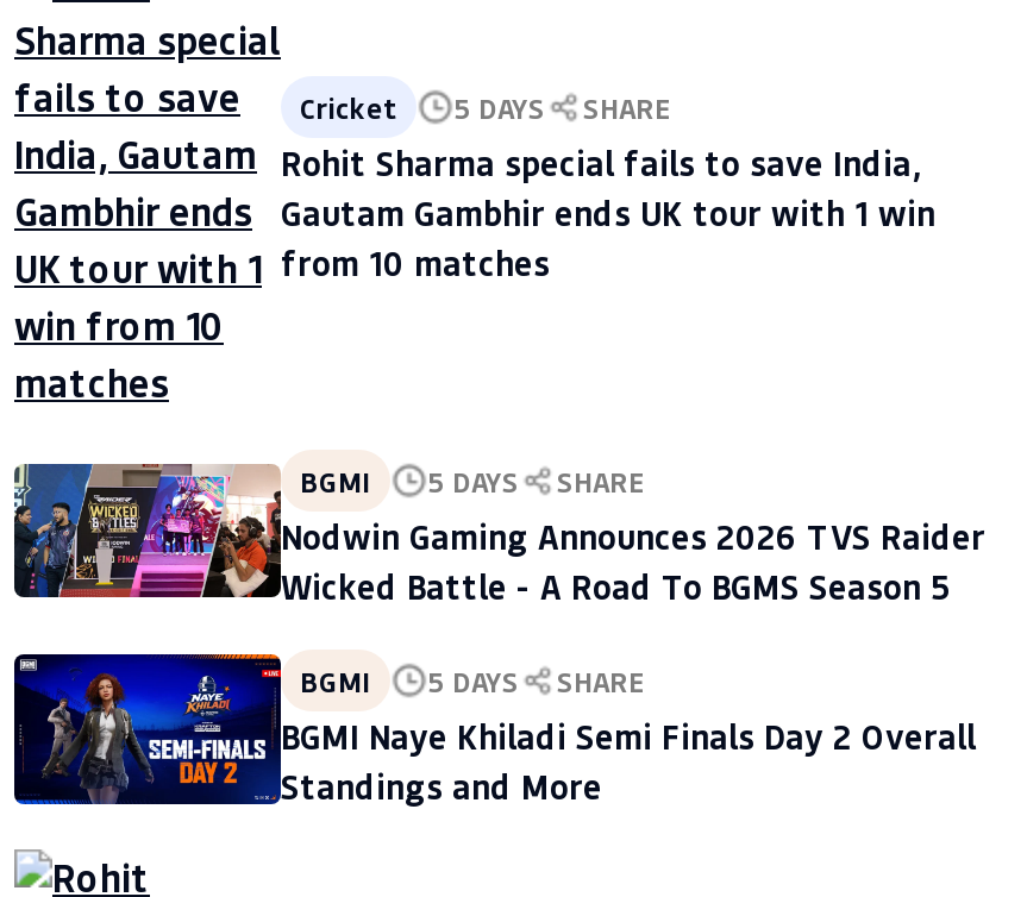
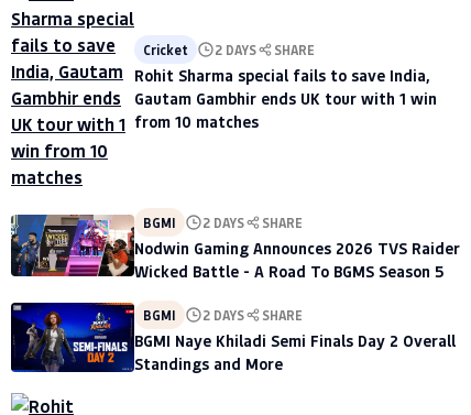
- Cricket 5 DAYS SHARE
+ Cricket 2 DAYS SHARE

- BGMI 5 DAYS SHARE
+ BGMI 2 DAYS SHARE

- BGMI 5 DAYS SHARE
+ BGMI 2 DAYS SHARE
